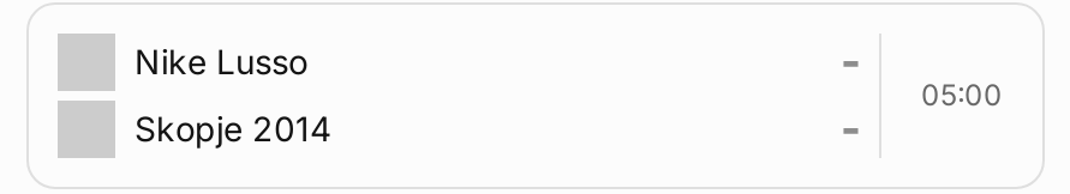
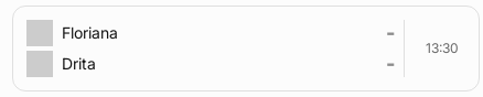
- Nike Lusso
+ Floriana

- 05:00
+ 13:30

- Skopje 2014
+ Drita
